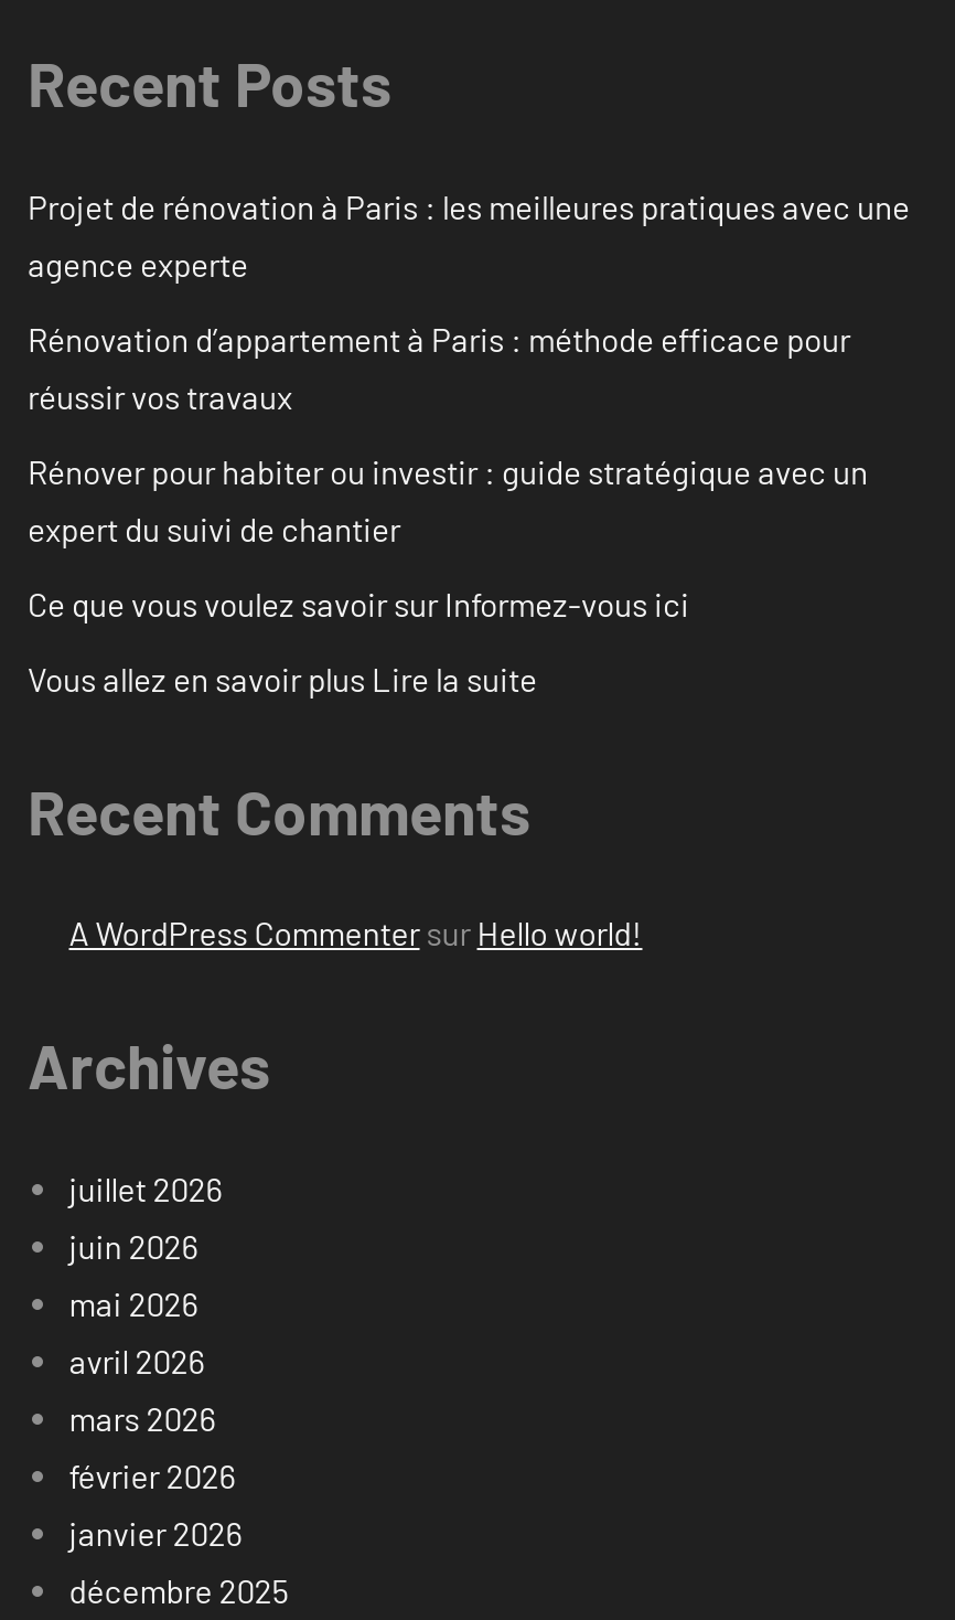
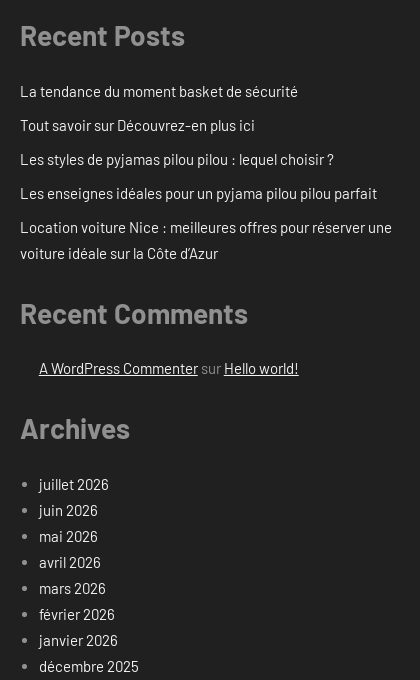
- Projet de rénovation à Paris : les meilleures pratiques avec une
- agence experte
+ La tendance du moment basket de sécurité

- Rénovation d’appartement à Paris : méthode efficace pour
- réussir vos travaux
+ Tout savoir sur Découvrez-en plus ici

- Rénover pour habiter ou investir : guide stratégique avec un
- expert du suivi de chantier
+ Les styles de pyjamas pilou pilou : lequel choisir ?

- Ce que vous voulez savoir sur Informez-vous ici
+ Les enseignes idéales pour un pyjama pilou pilou parfait

- Vous allez en savoir plus Lire la suite
+ Location voiture Nice : meilleures offres pour réserver une
+ voiture idéale sur la Côte d’Azur
